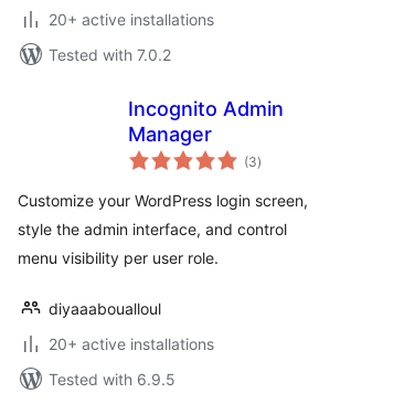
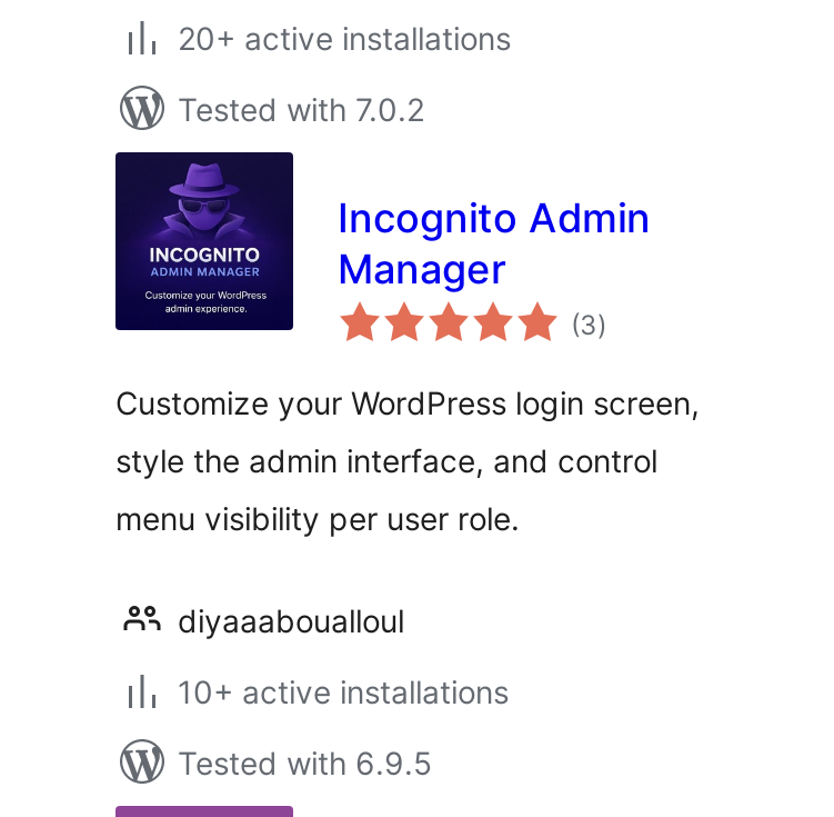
+ [image]

- 20+ active installations
+ 10+ active installations
